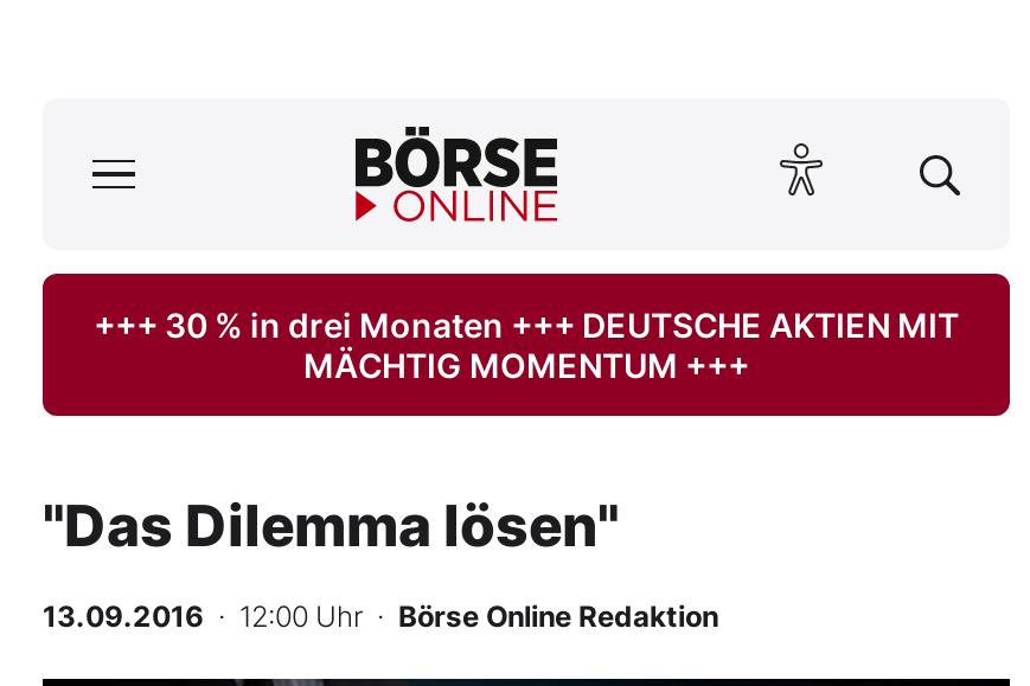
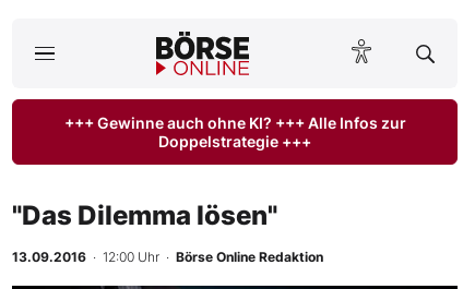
- +++ 30 % in drei Monaten +++ DEUTSCHE AKTIEN MIT
- MÄCHTIG MOMENTUM +++
+ +++ Gewinne auch ohne KI? +++ Alle Infos zur
+ Doppelstrategie +++
